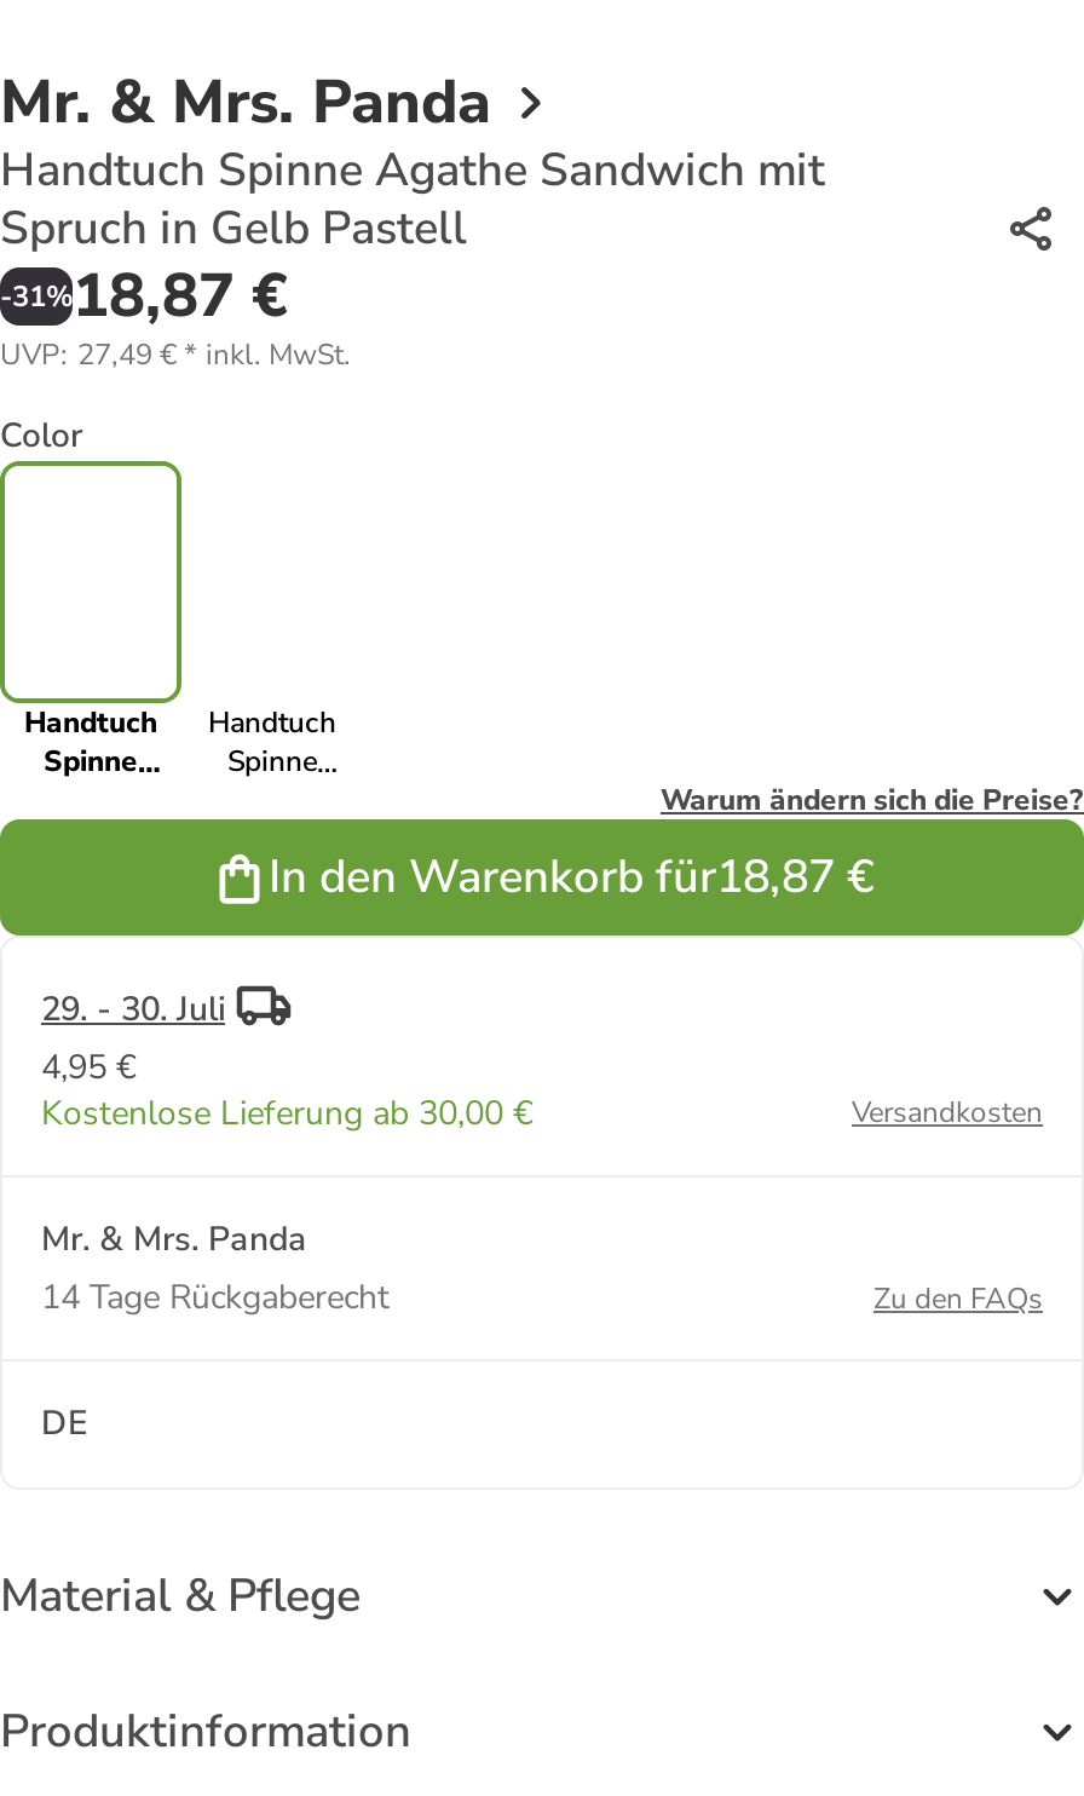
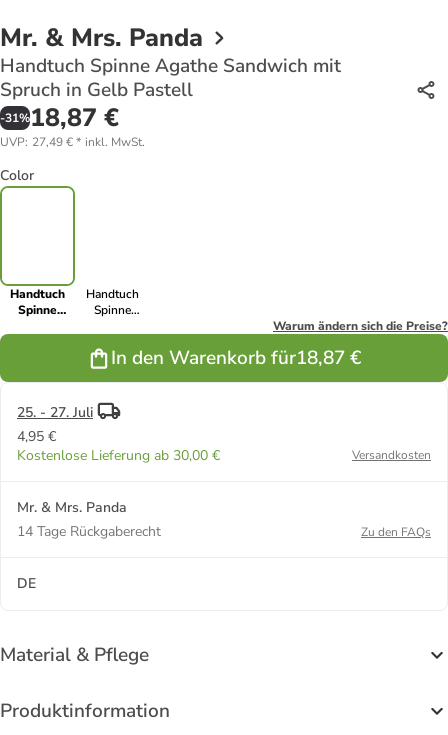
- 29. - 30. Juli
+ 25. - 27. Juli
